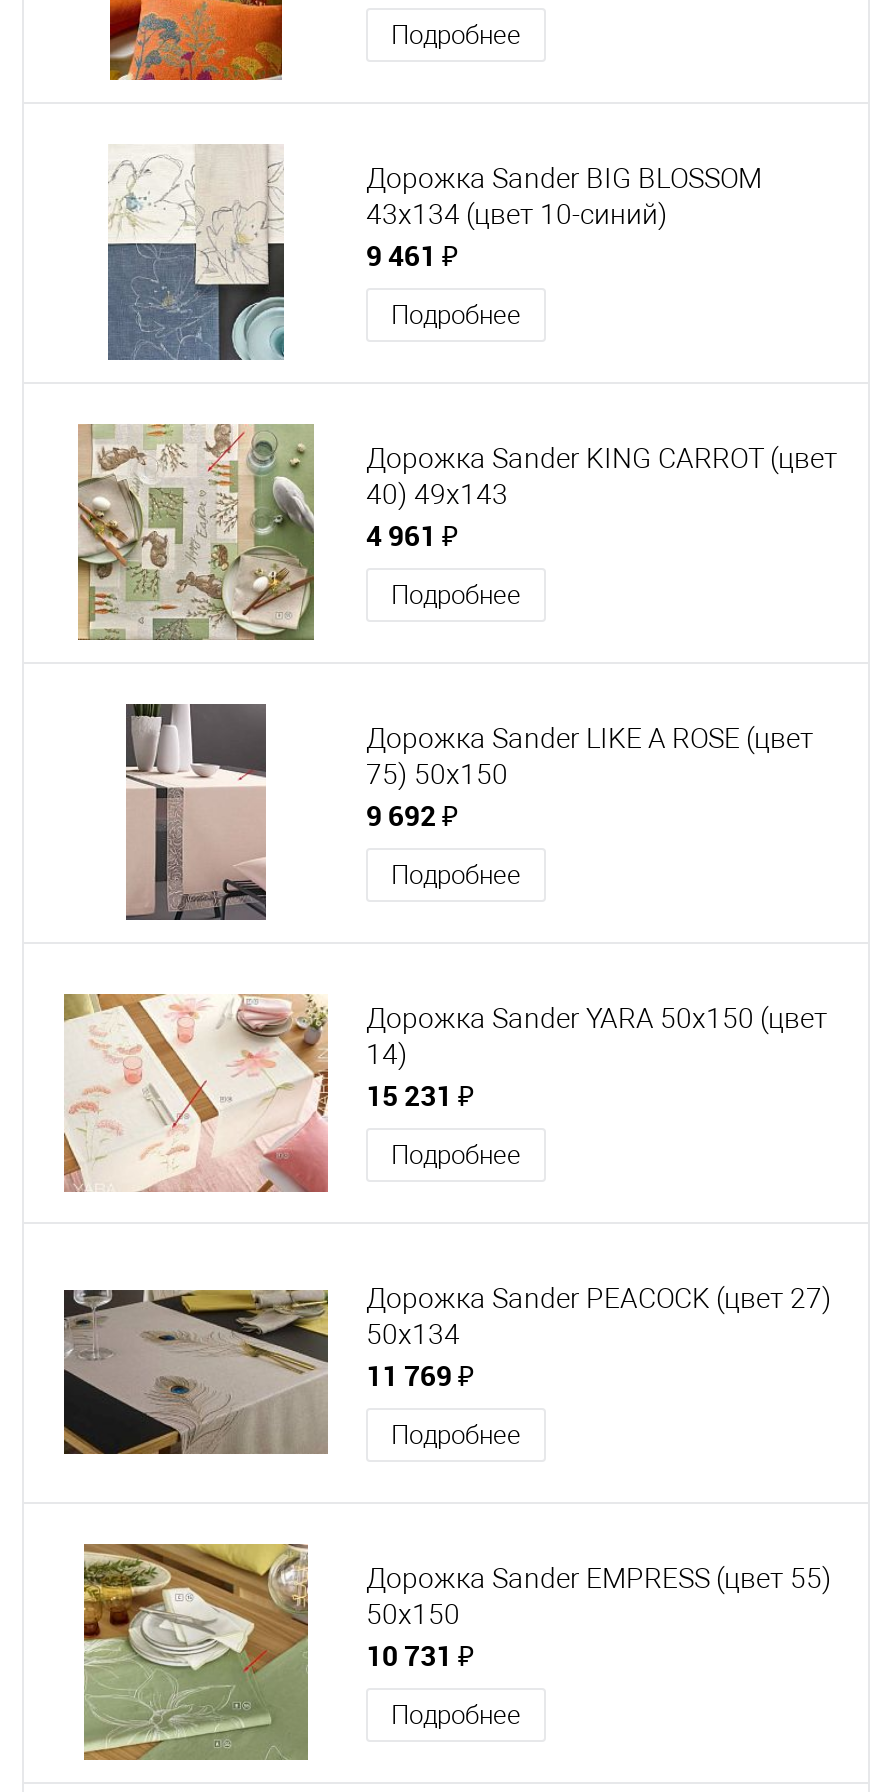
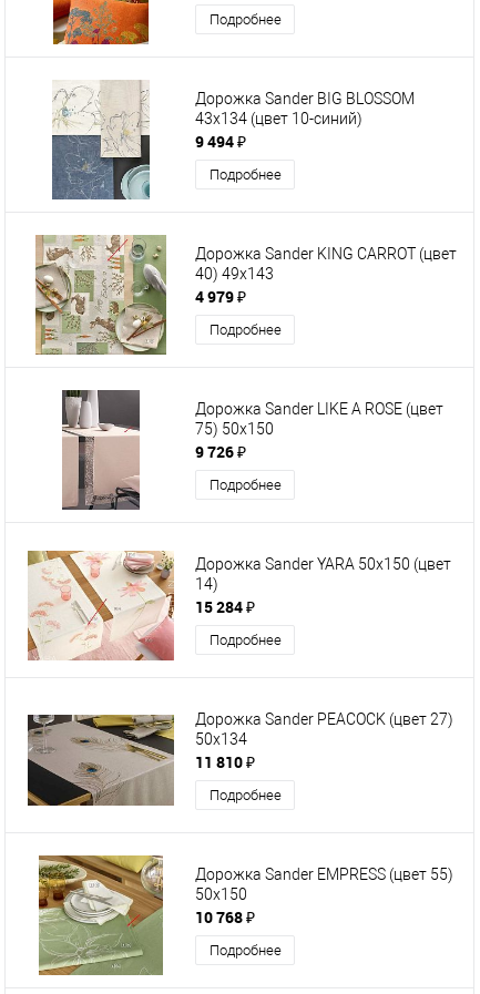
- 9 461 ₽
+ 9 494 ₽

- 4 961 ₽
+ 4 979 ₽

- 9 692 ₽
+ 9 726 ₽

- 15 231 ₽
+ 15 284 ₽

- 11 769 ₽
+ 11 810 ₽

- 10 731 ₽
+ 10 768 ₽
